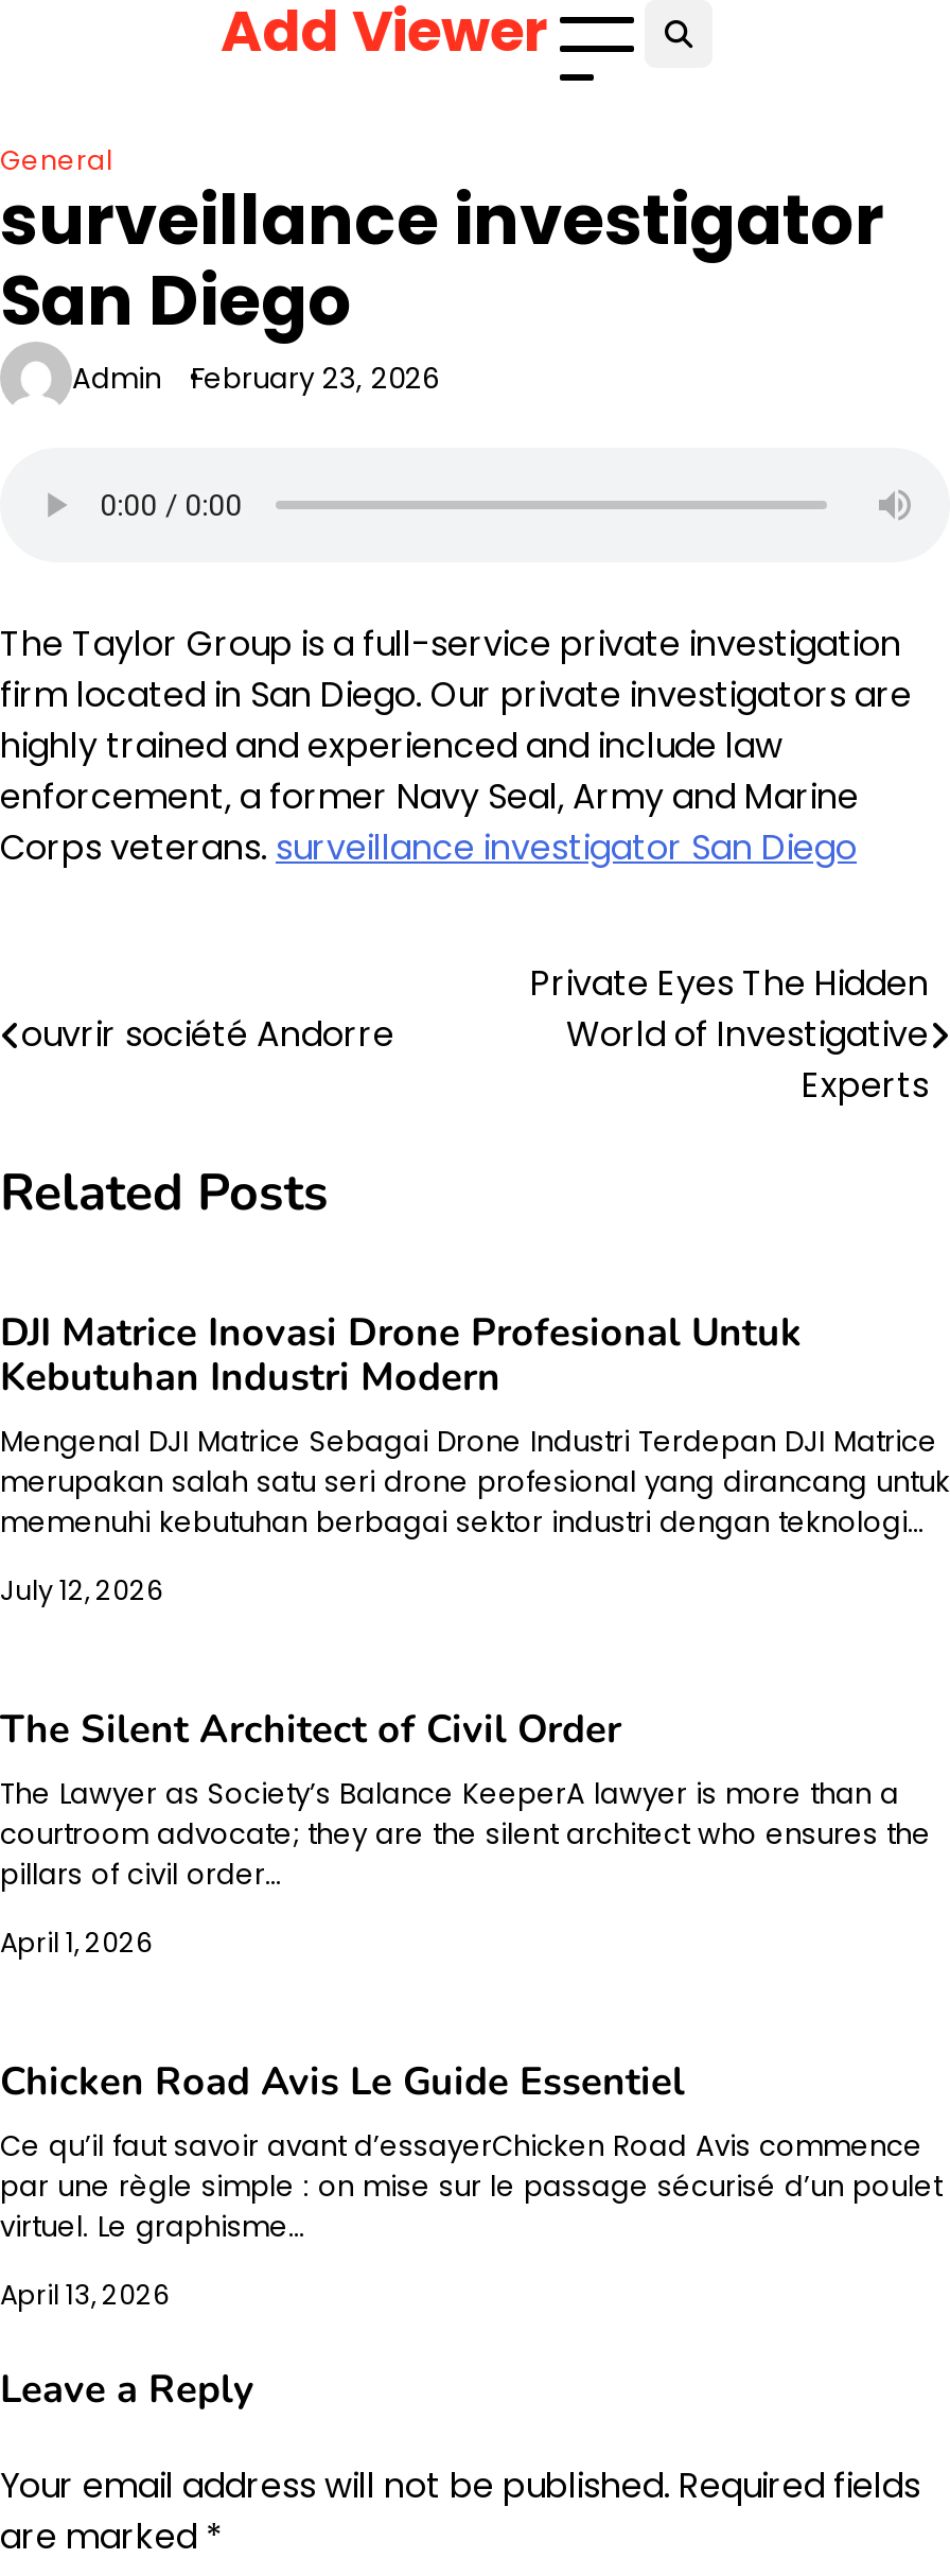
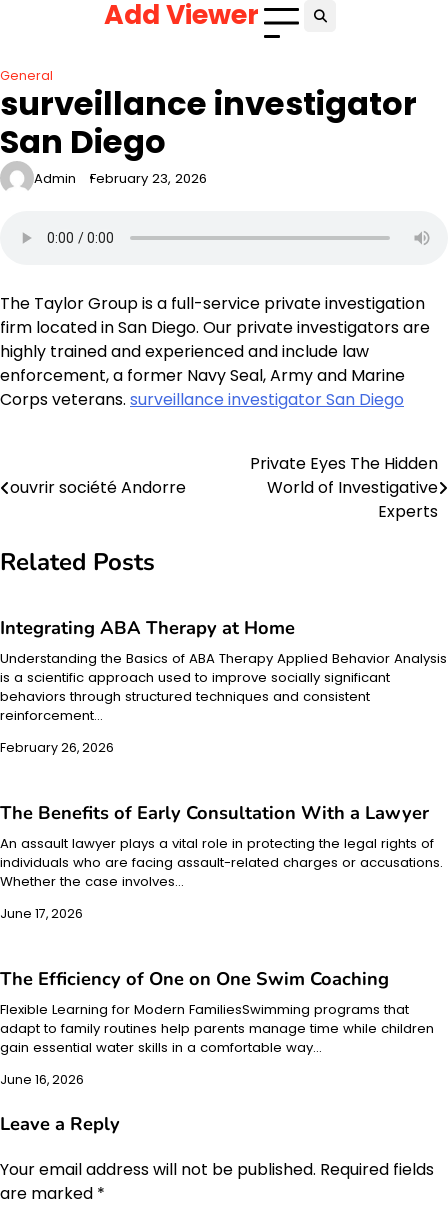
- DJI Matrice Inovasi Drone Profesional Untuk
- Kebutuhan Industri Modern
- Mengenal DJI Matrice Sebagai Drone Industri Terdepan DJI Matrice
- merupakan salah satu seri drone profesional yang dirancang untuk
- memenuhi kebutuhan berbagai sektor industri dengan teknologi…
+ Integrating ABA Therapy at Home
+ Understanding the Basics of ABA Therapy Applied Behavior Analysis
+ is a scientific approach used to improve socially significant
+ behaviors through structured techniques and consistent
+ reinforcement…

- July 12, 2026
+ February 26, 2026

- The Silent Architect of Civil Order
- The Lawyer as Society’s Balance KeeperA lawyer is more than a
- courtroom advocate; they are the silent architect who ensures the
- pillars of civil order…
+ The Benefits of Early Consultation With a Lawyer
+ An assault lawyer plays a vital role in protecting the legal rights of
+ individuals who are facing assault-related charges or accusations.
+ Whether the case involves…

- April 1, 2026
+ June 17, 2026

- Chicken Road Avis Le Guide Essentiel
- Ce qu’il faut savoir avant d’essayerChicken Road Avis commence
- par une règle simple : on mise sur le passage sécurisé d’un poulet
- virtuel. Le graphisme…
+ The Efficiency of One on One Swim Coaching
+ Flexible Learning for Modern FamiliesSwimming programs that
+ adapt to family routines help parents manage time while children
+ gain essential water skills in a comfortable way…

- April 13, 2026
+ June 16, 2026
